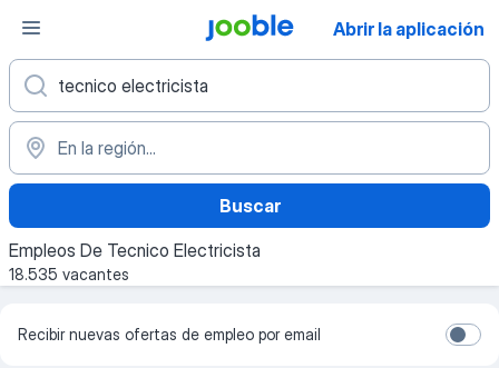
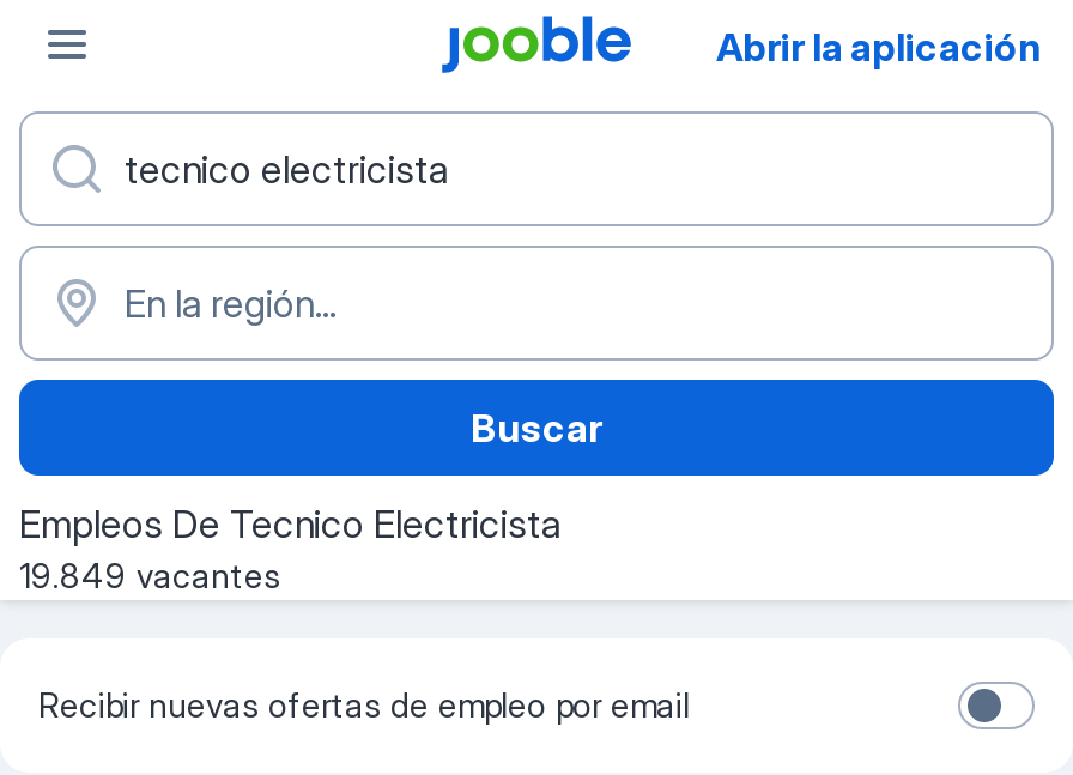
- 18.535 vacantes
+ 19.849 vacantes
